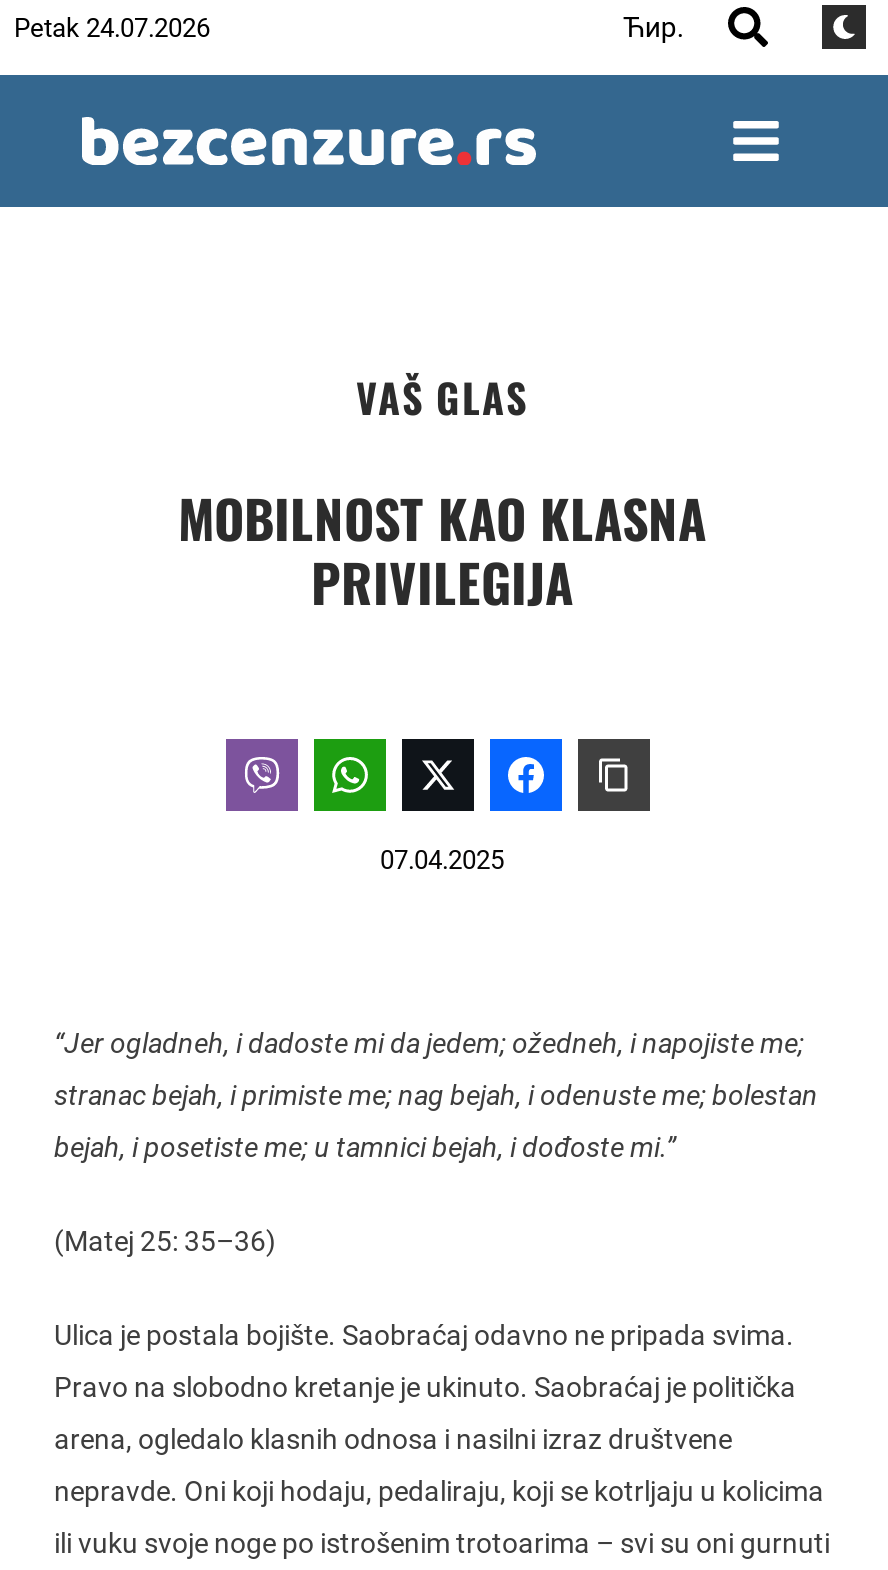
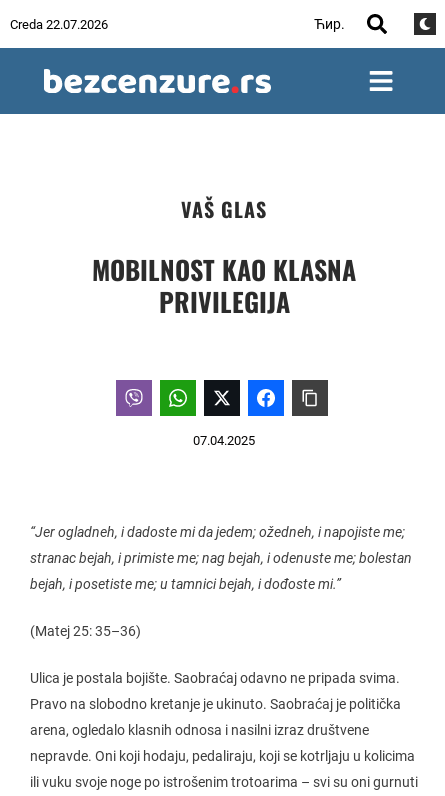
- Petak 24.07.2026
+ Creda 22.07.2026
